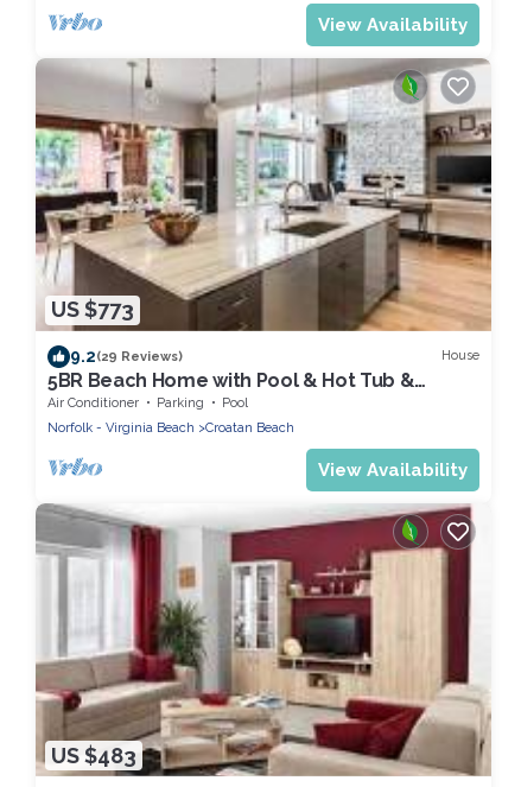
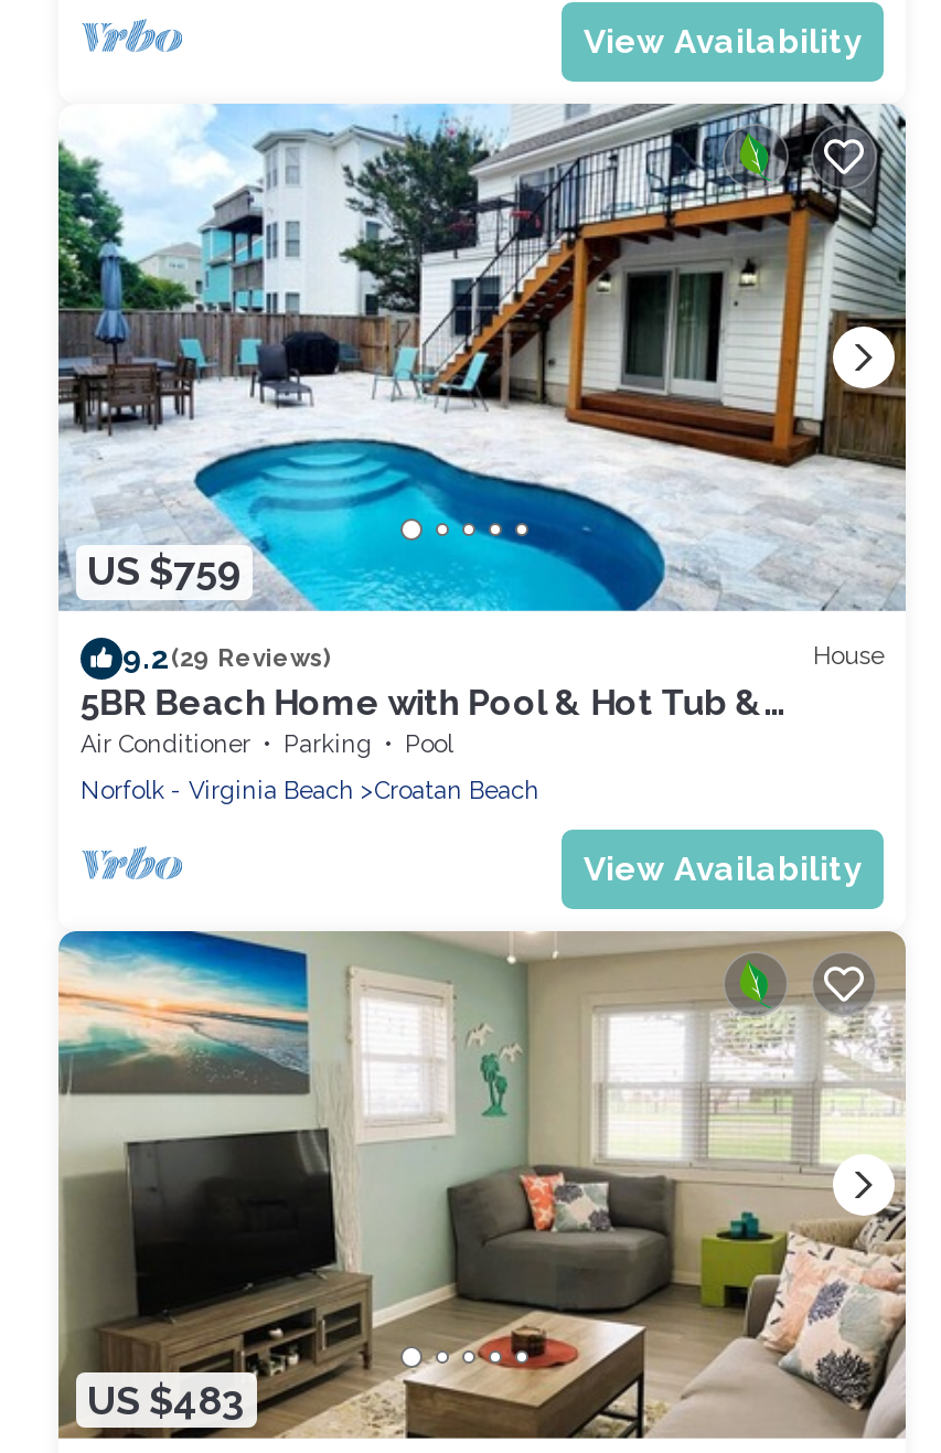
- [image]
- US $773
+ [image]
+ US $759

- [image]
+ [image]
